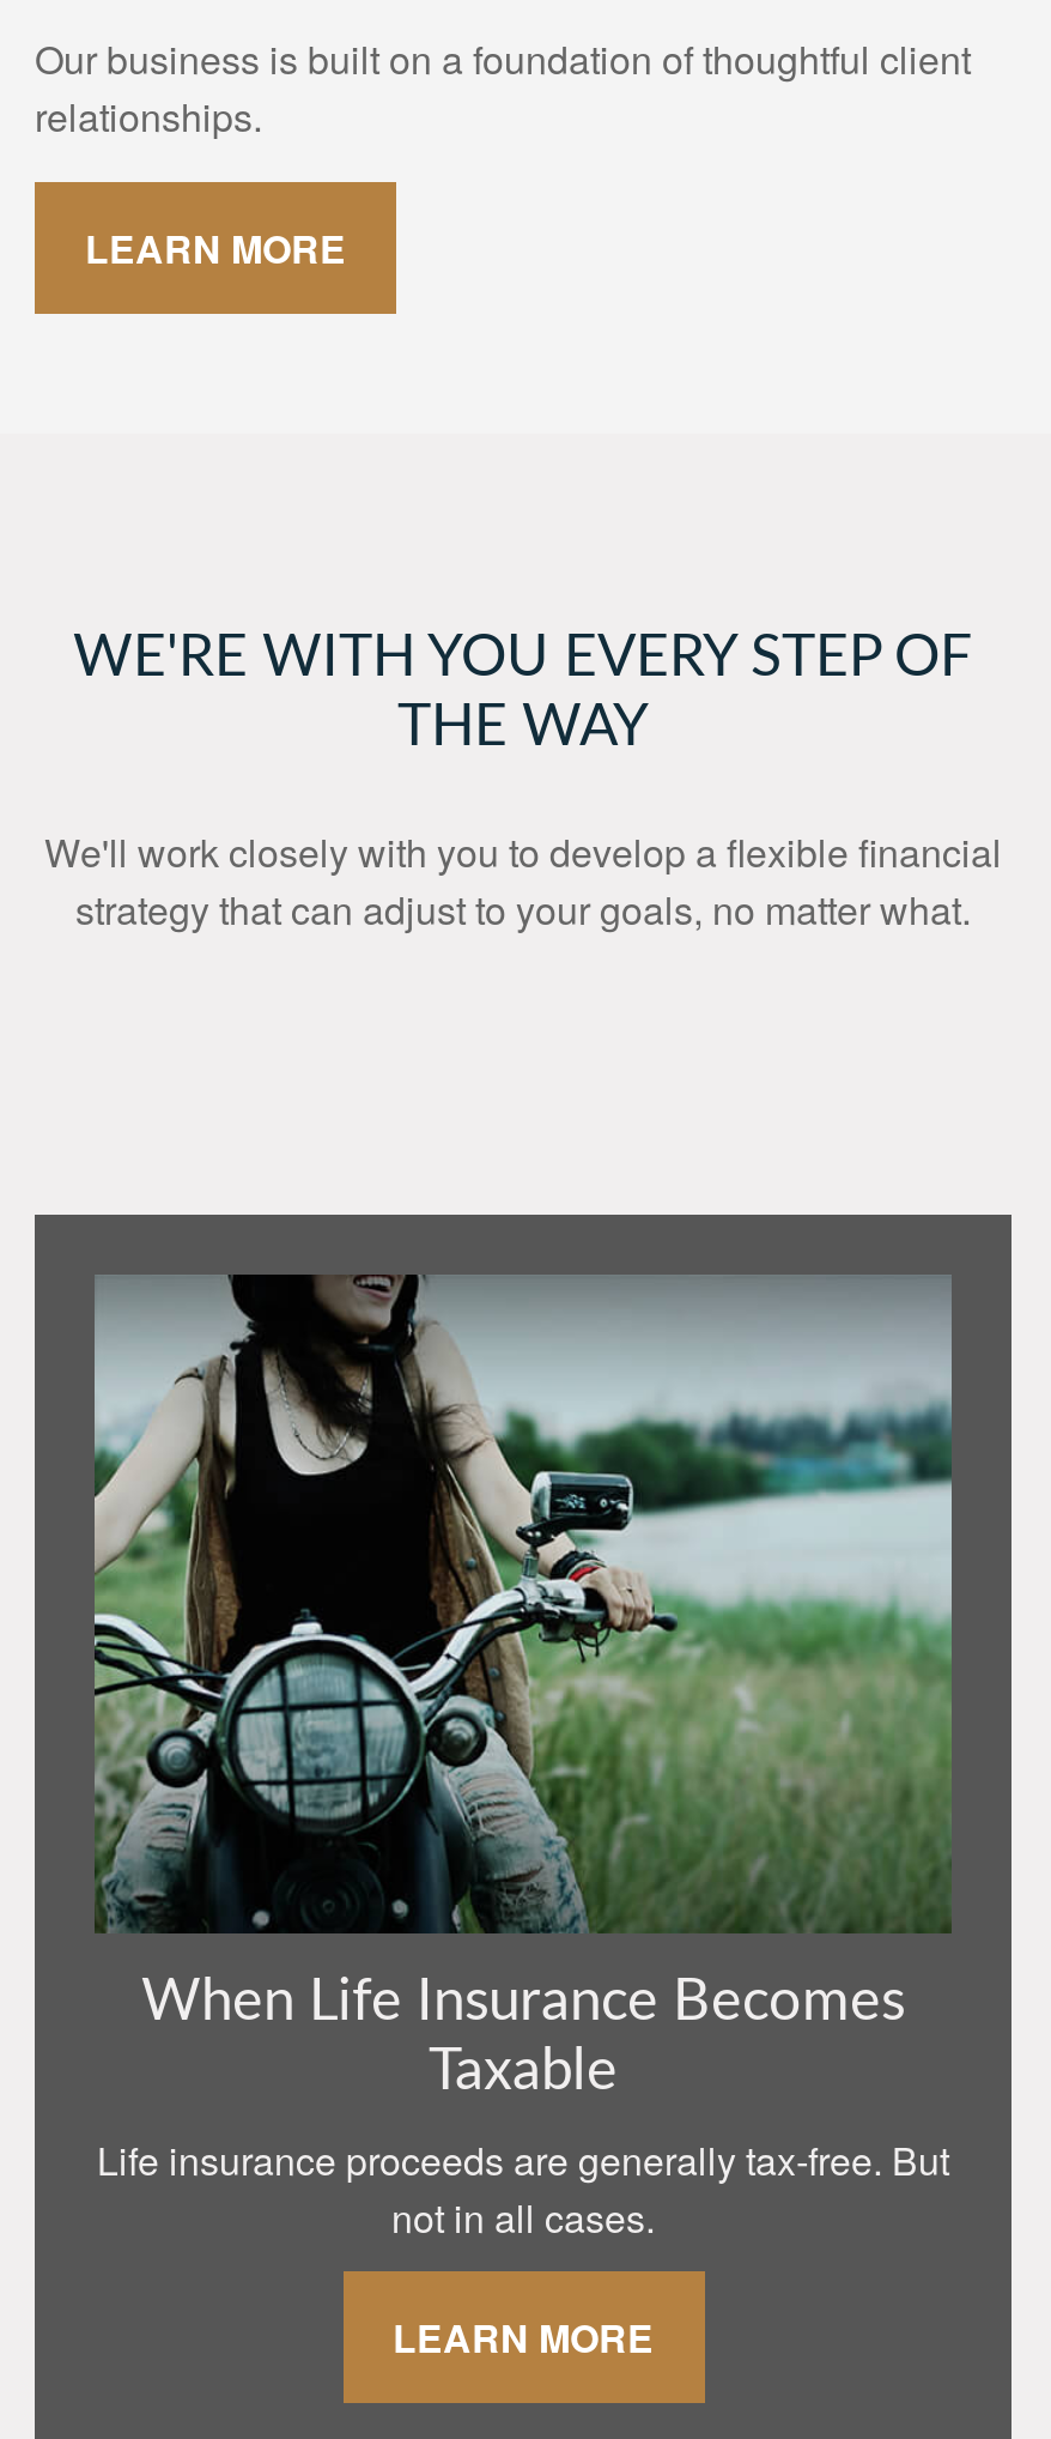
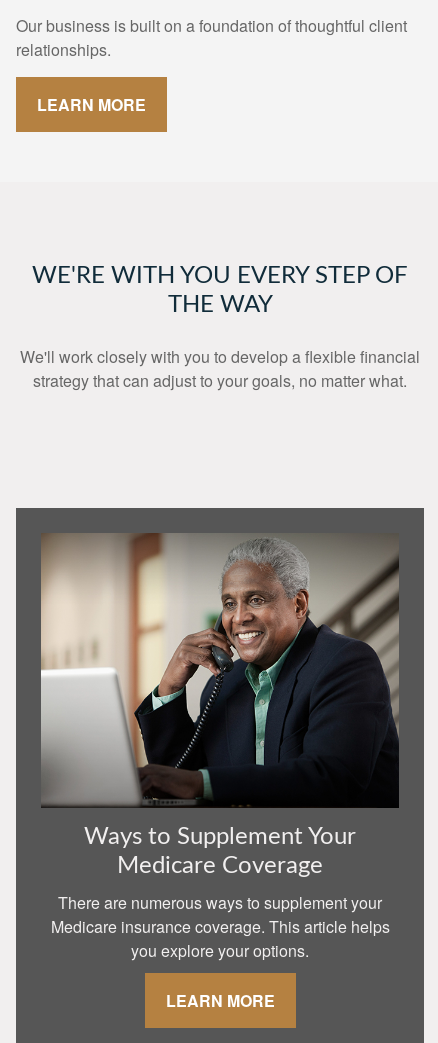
- [image]
- When Life Insurance Becomes
- Taxable
+ [image]
+ Ways to Supplement Your
+ Medicare Coverage

- Life insurance proceeds are generally tax-free. But
- not in all cases.
+ There are numerous ways to supplement your
+ Medicare insurance coverage. This article helps
+ you explore your options.
